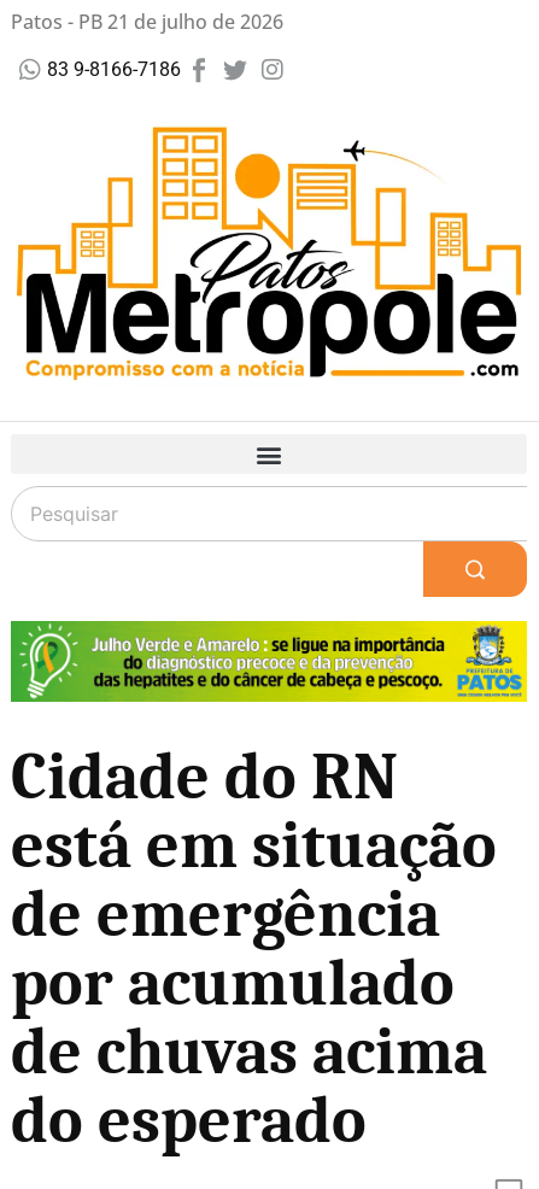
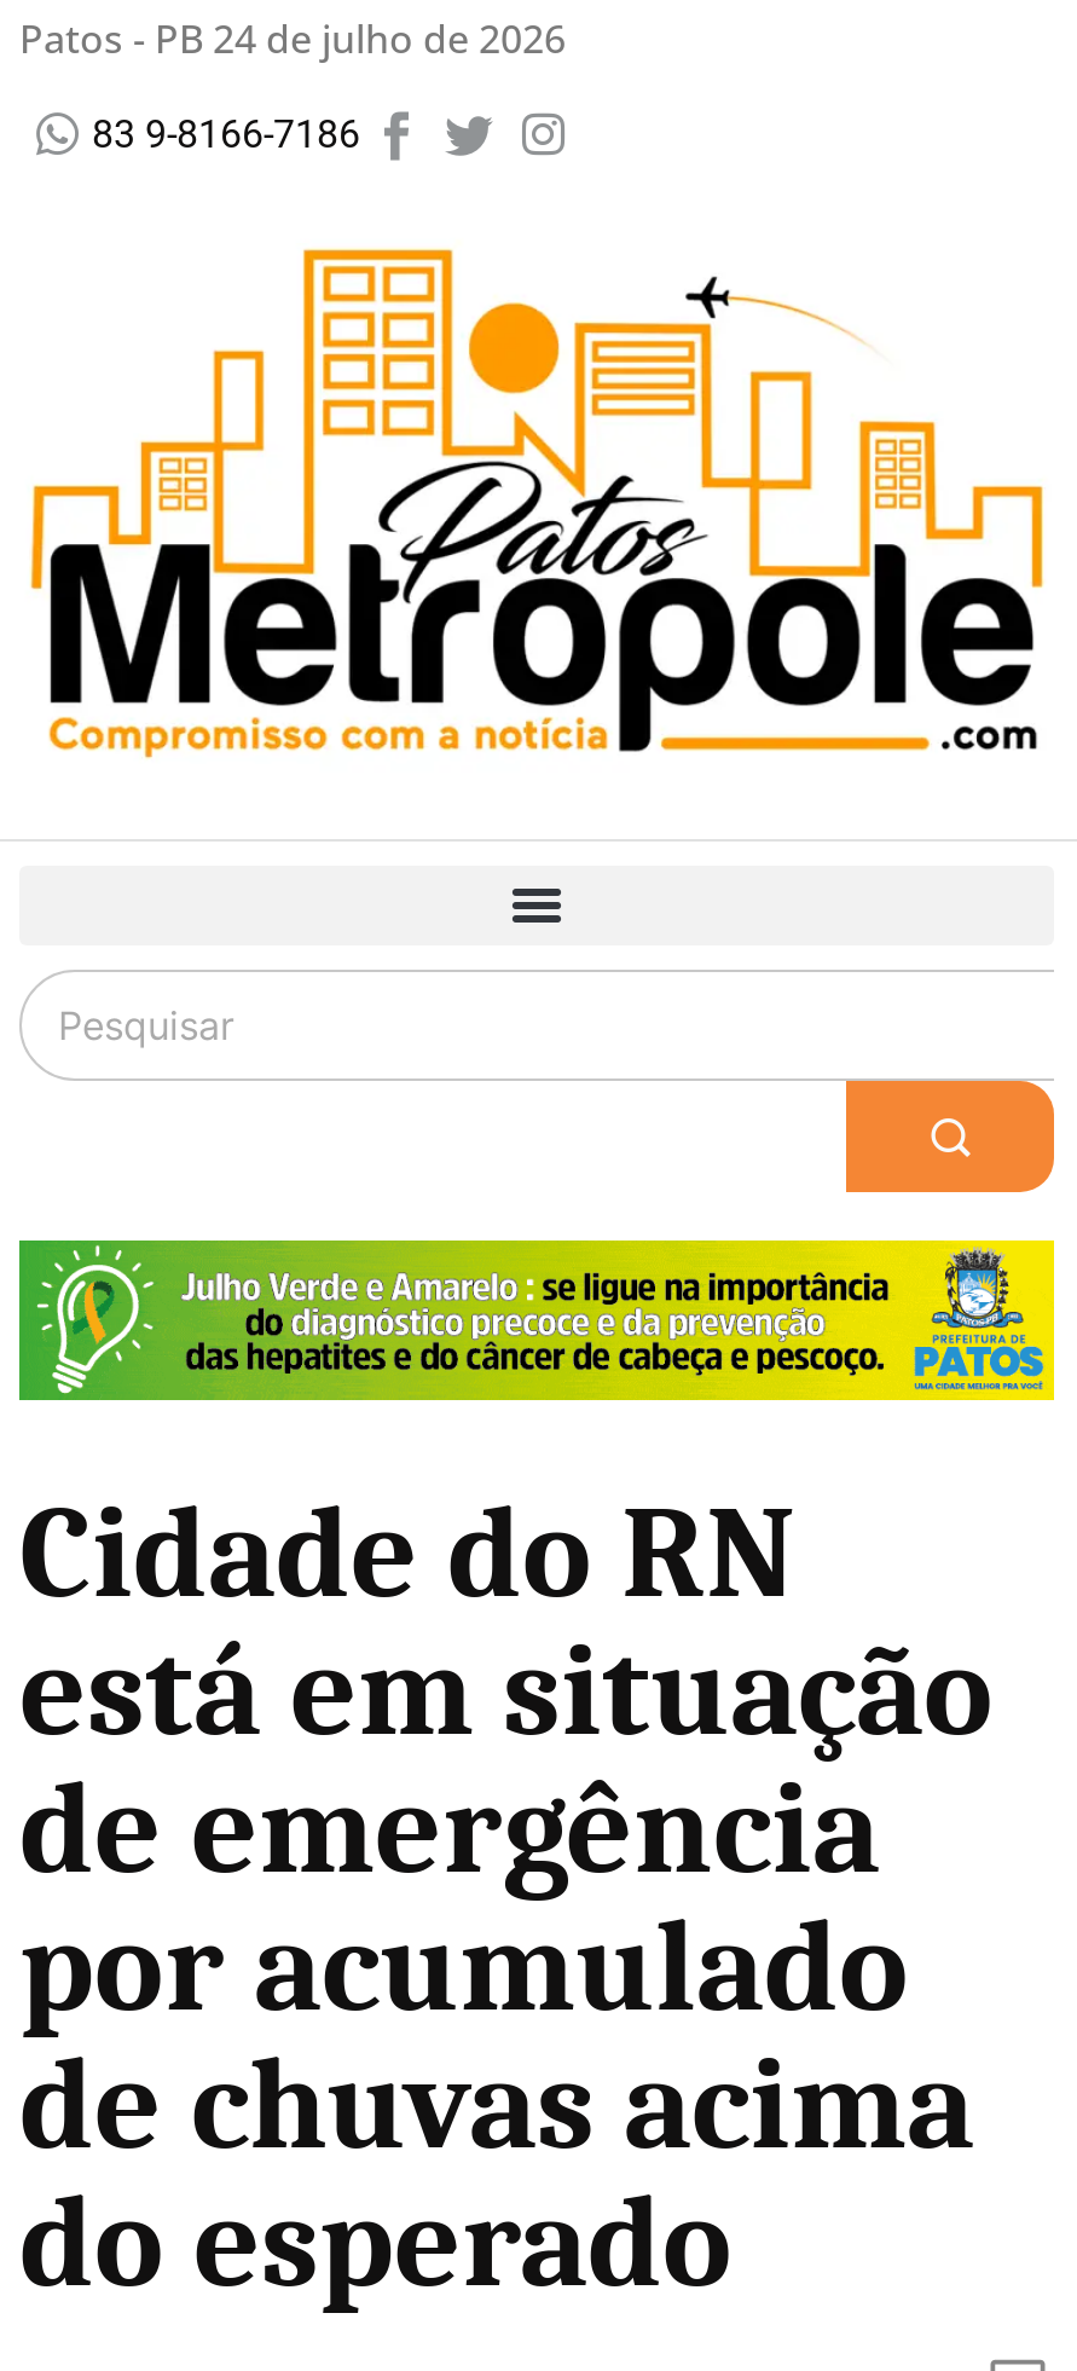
- Patos - PB 21 de julho de 2026
+ Patos - PB 24 de julho de 2026
